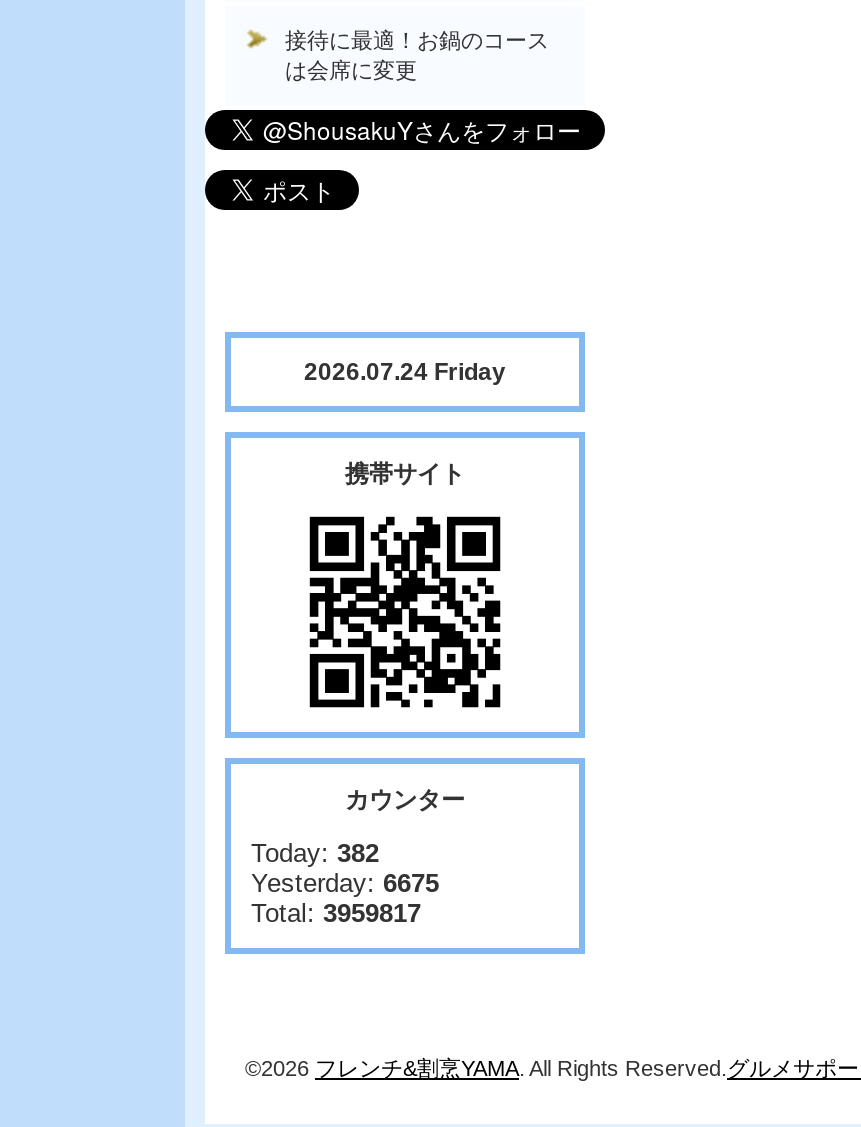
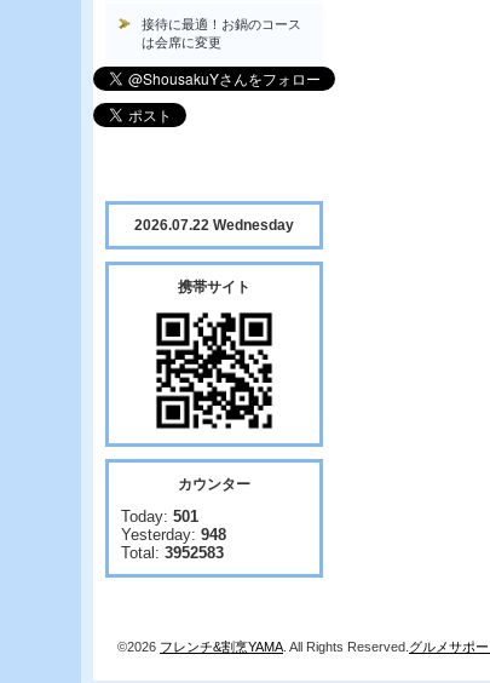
- 2026.07.24 Friday
+ 2026.07.22 Wednesday

- Today: 382
+ Today: 501

- Yesterday: 6675
+ Yesterday: 948

- Total: 3959817
+ Total: 3952583
